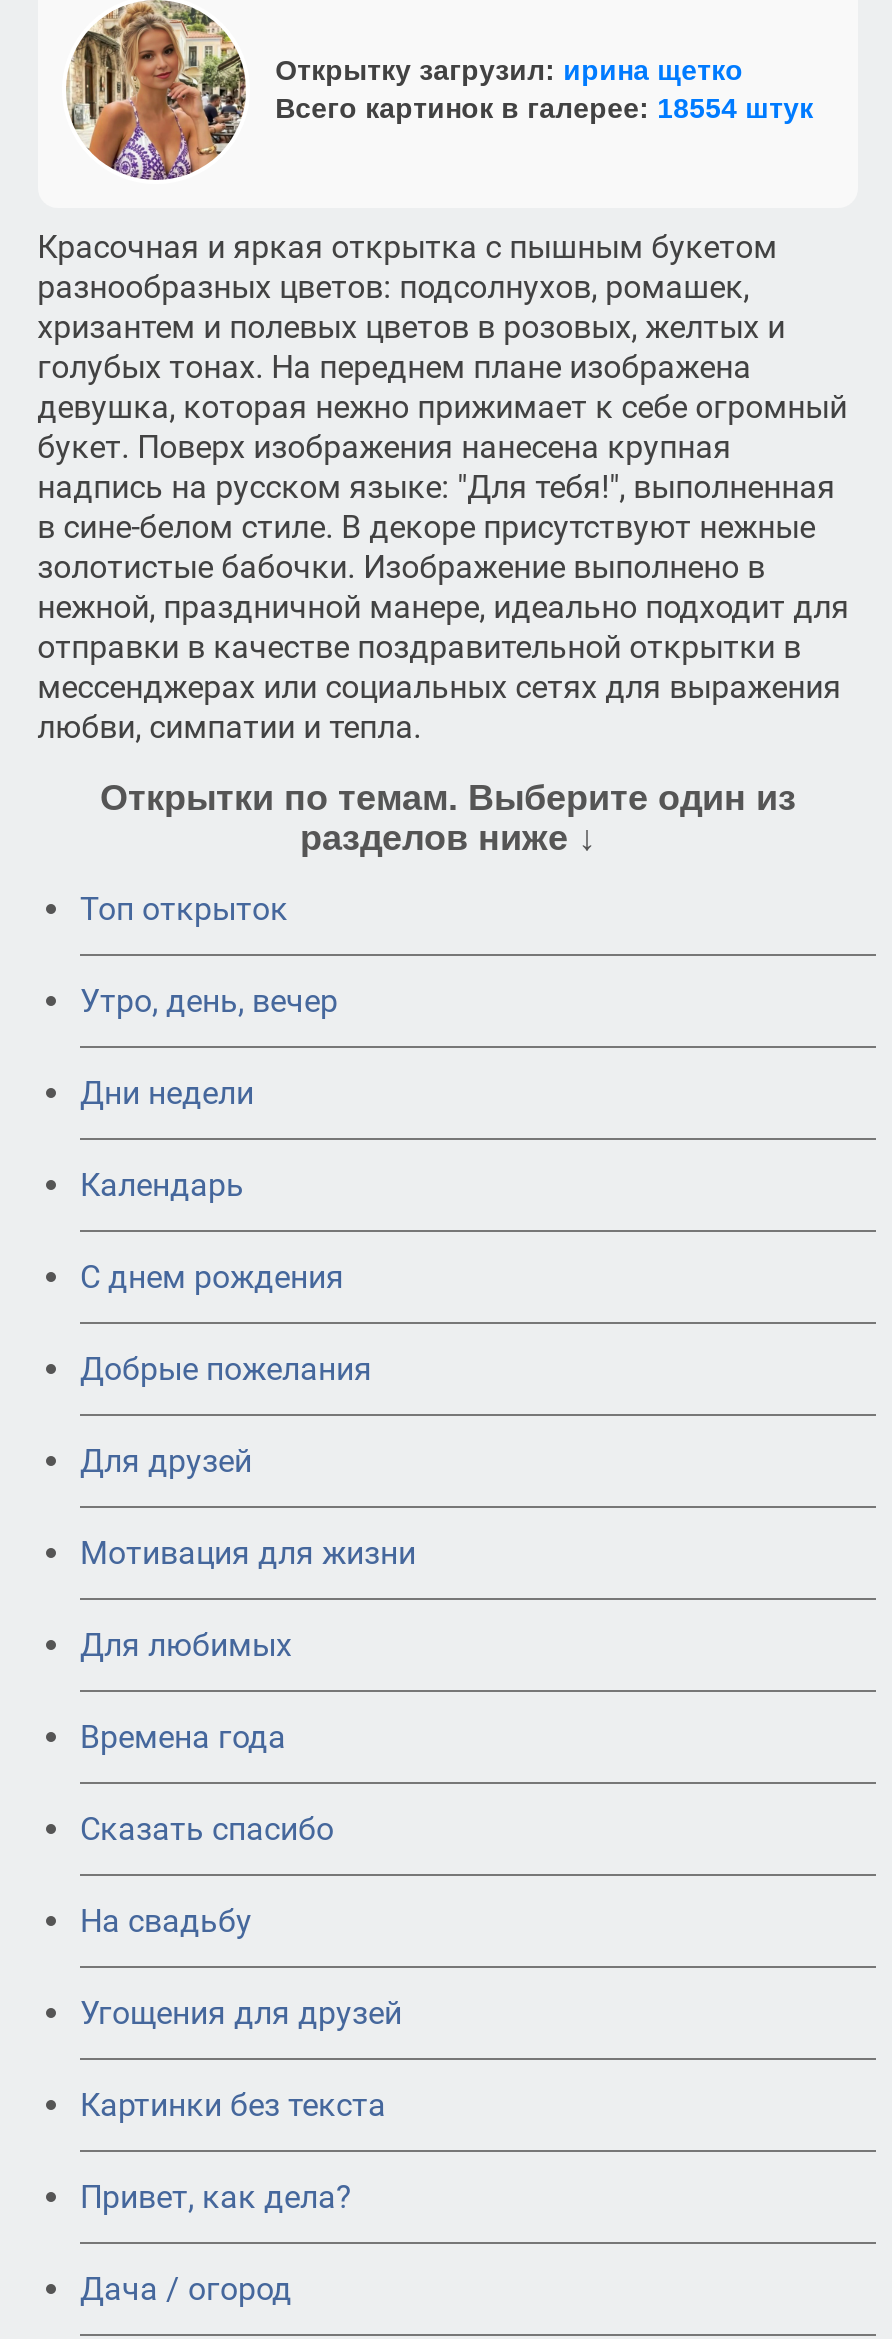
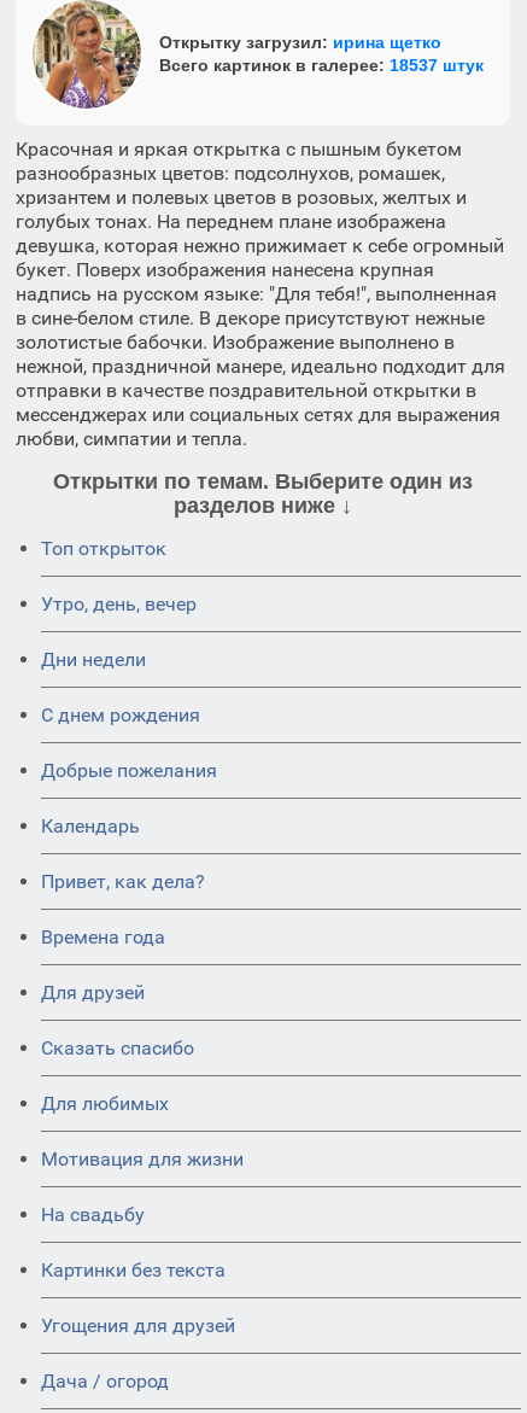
- Всего картинок в галерее: 18554 штук
+ Всего картинок в галерее: 18537 штук

moved down: Календарь

moved up: C днем рождения | Добрые пожелания

moved down: Времена года | Для друзей | Сказать спасибо | Для любимых | Мотивация для жизни | На свадьбу | Картинки без текста | Угощения для друзей

moved up: Привет, как дела?
